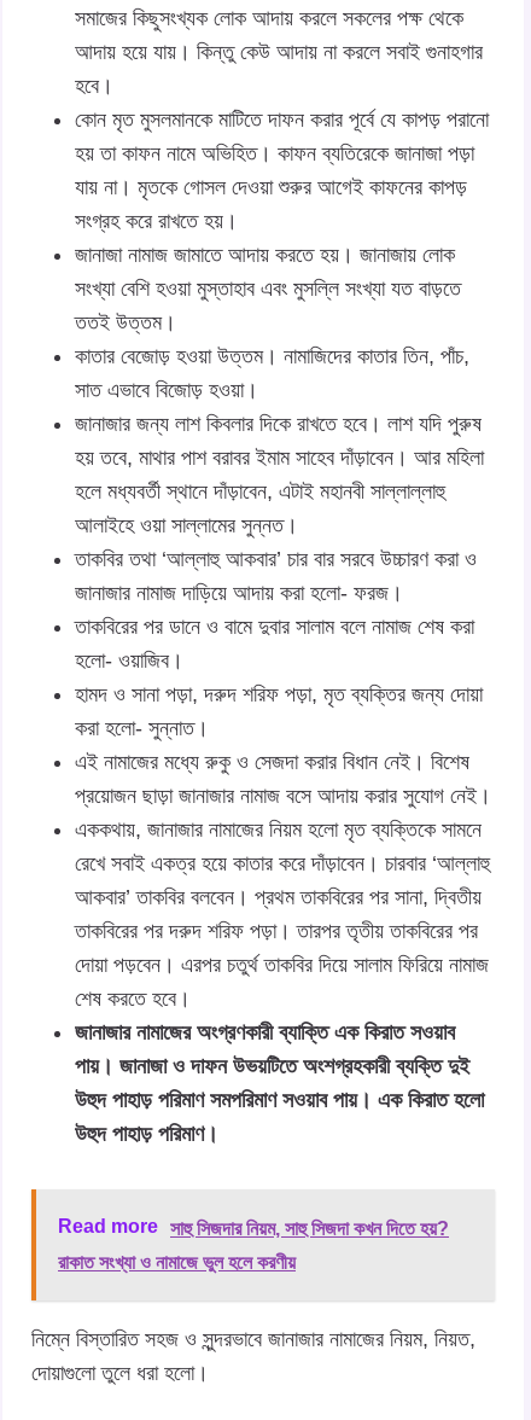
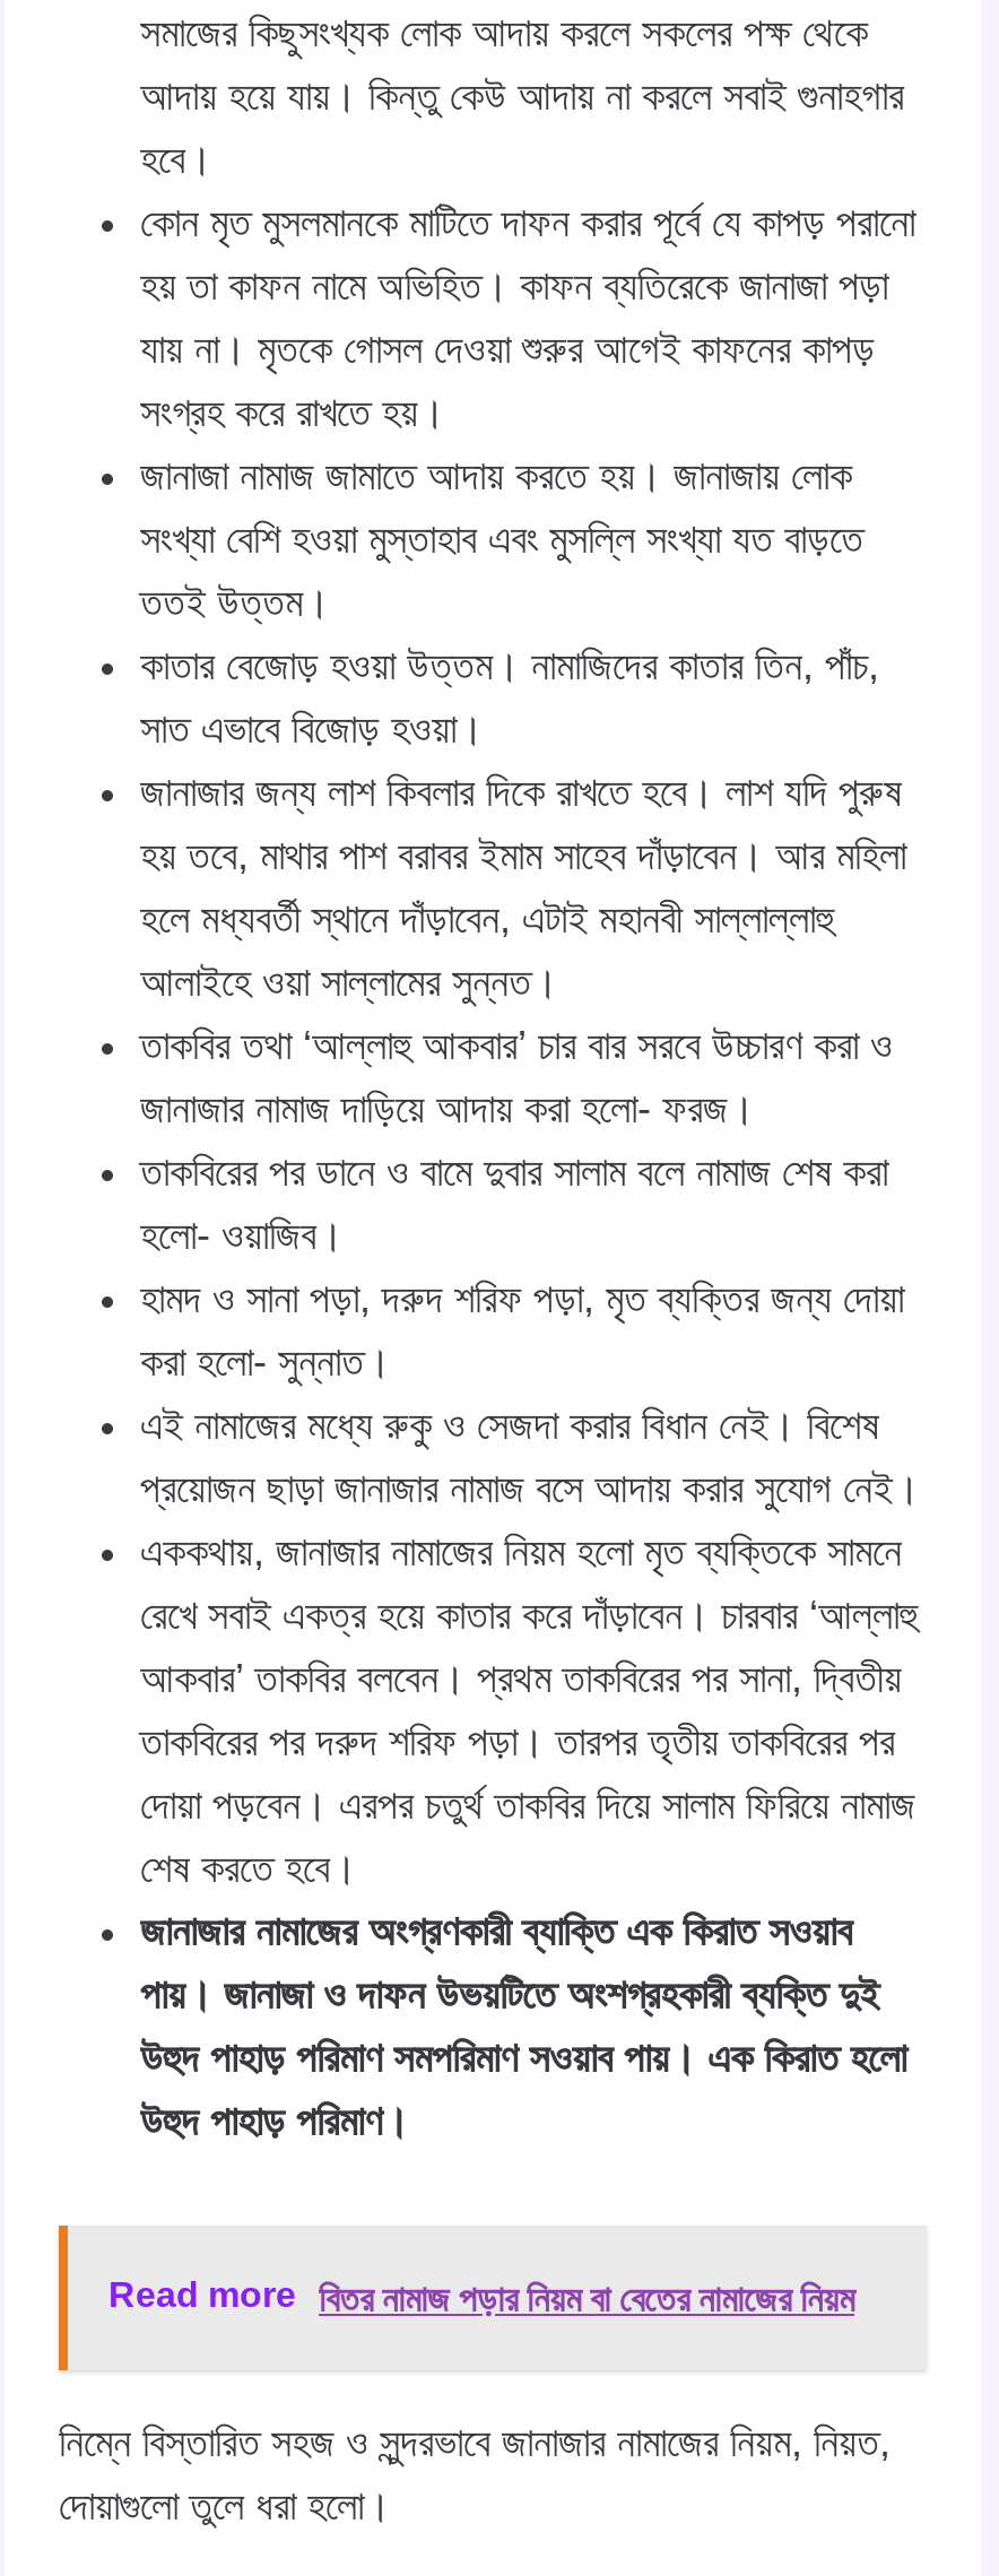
- Read more সাহু সিজদার নিয়ম, সাহু সিজদা কখন দিতে হয়?
- রাকাত সংখ্যা ও নামাজে ভুল হলে করণীয়
+ Read more বিতর নামাজ পড়ার নিয়ম বা বেতের নামাজের নিয়ম
